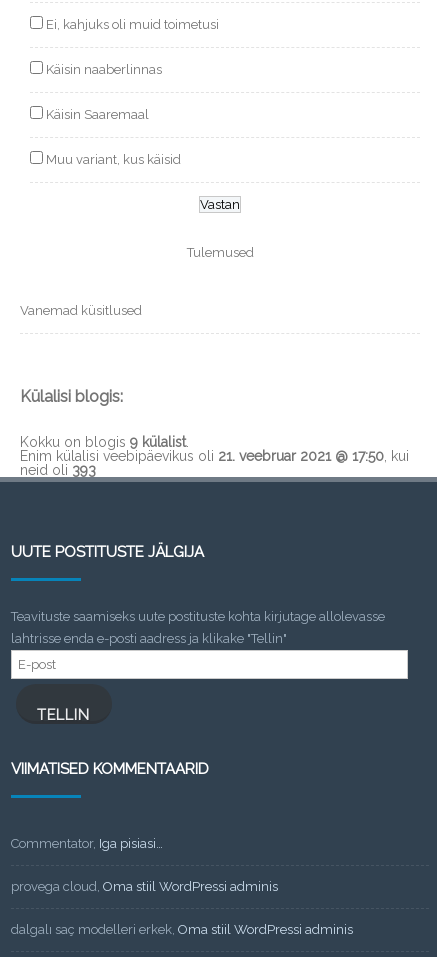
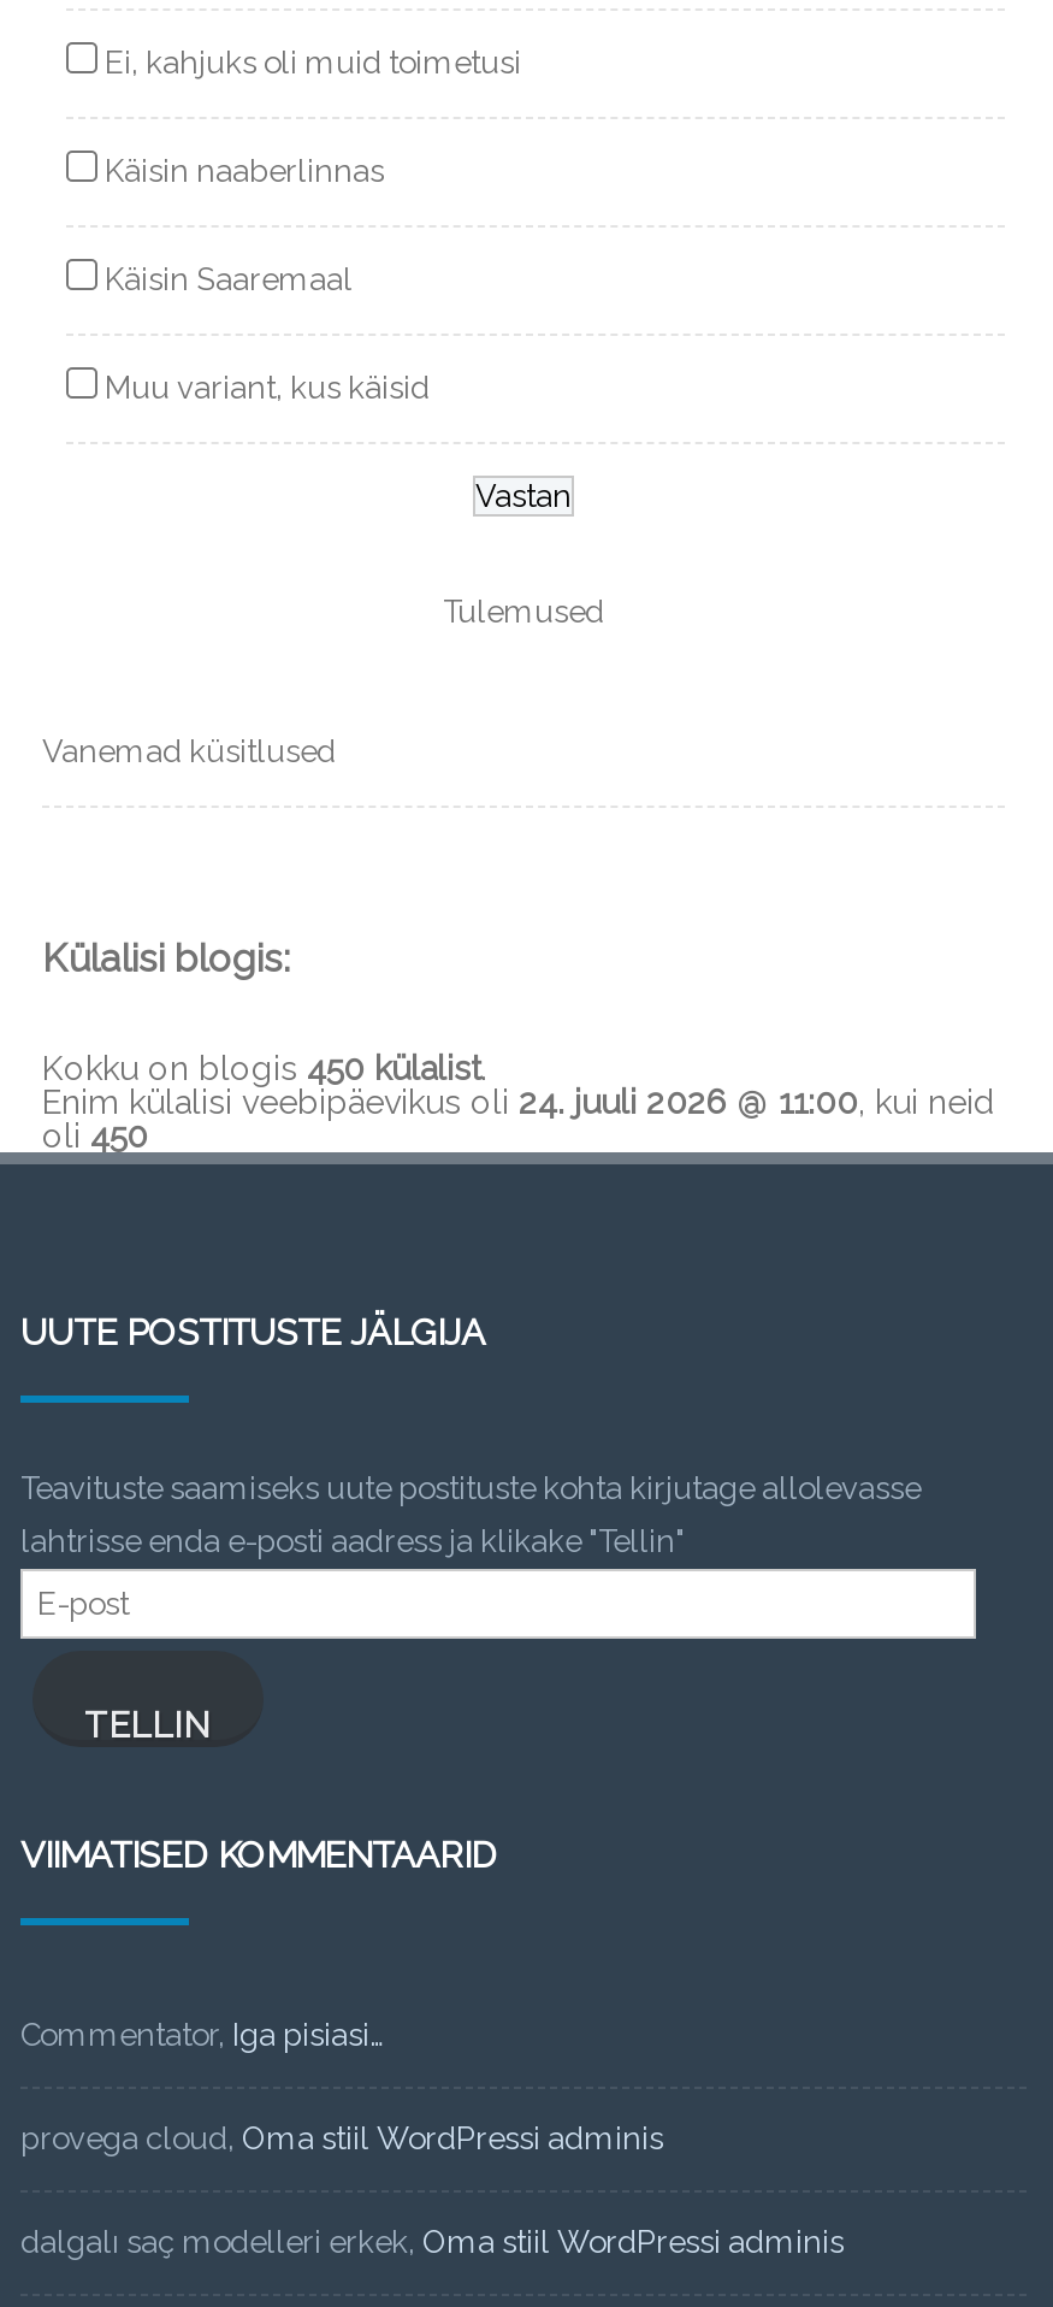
- Kokku on blogis 9 külalist.
- Enim külalisi veebipäevikus oli 21. veebruar 2021 @ 17:50, kui
- neid oli393
+ Kokku on blogis 450 külalist.
+ Enim külalisi veebipäevikus oli 24. juuli 2026 @ 11:00, kui neid
+ oli450
